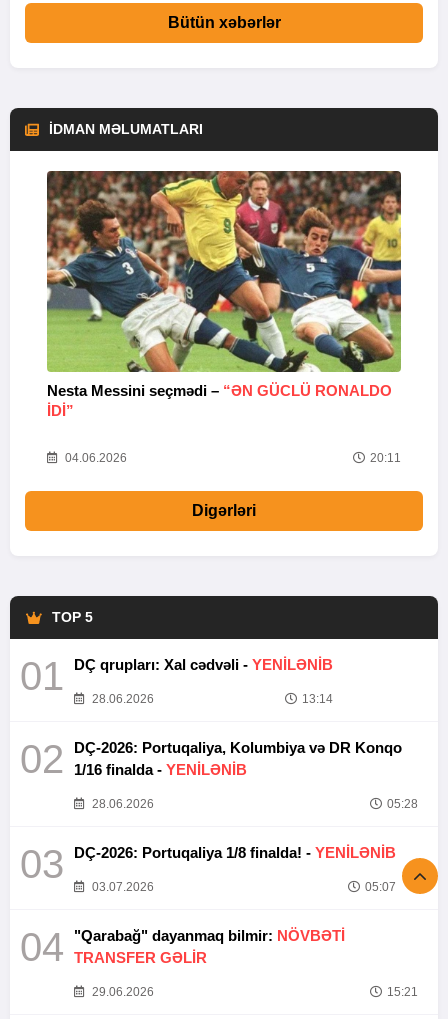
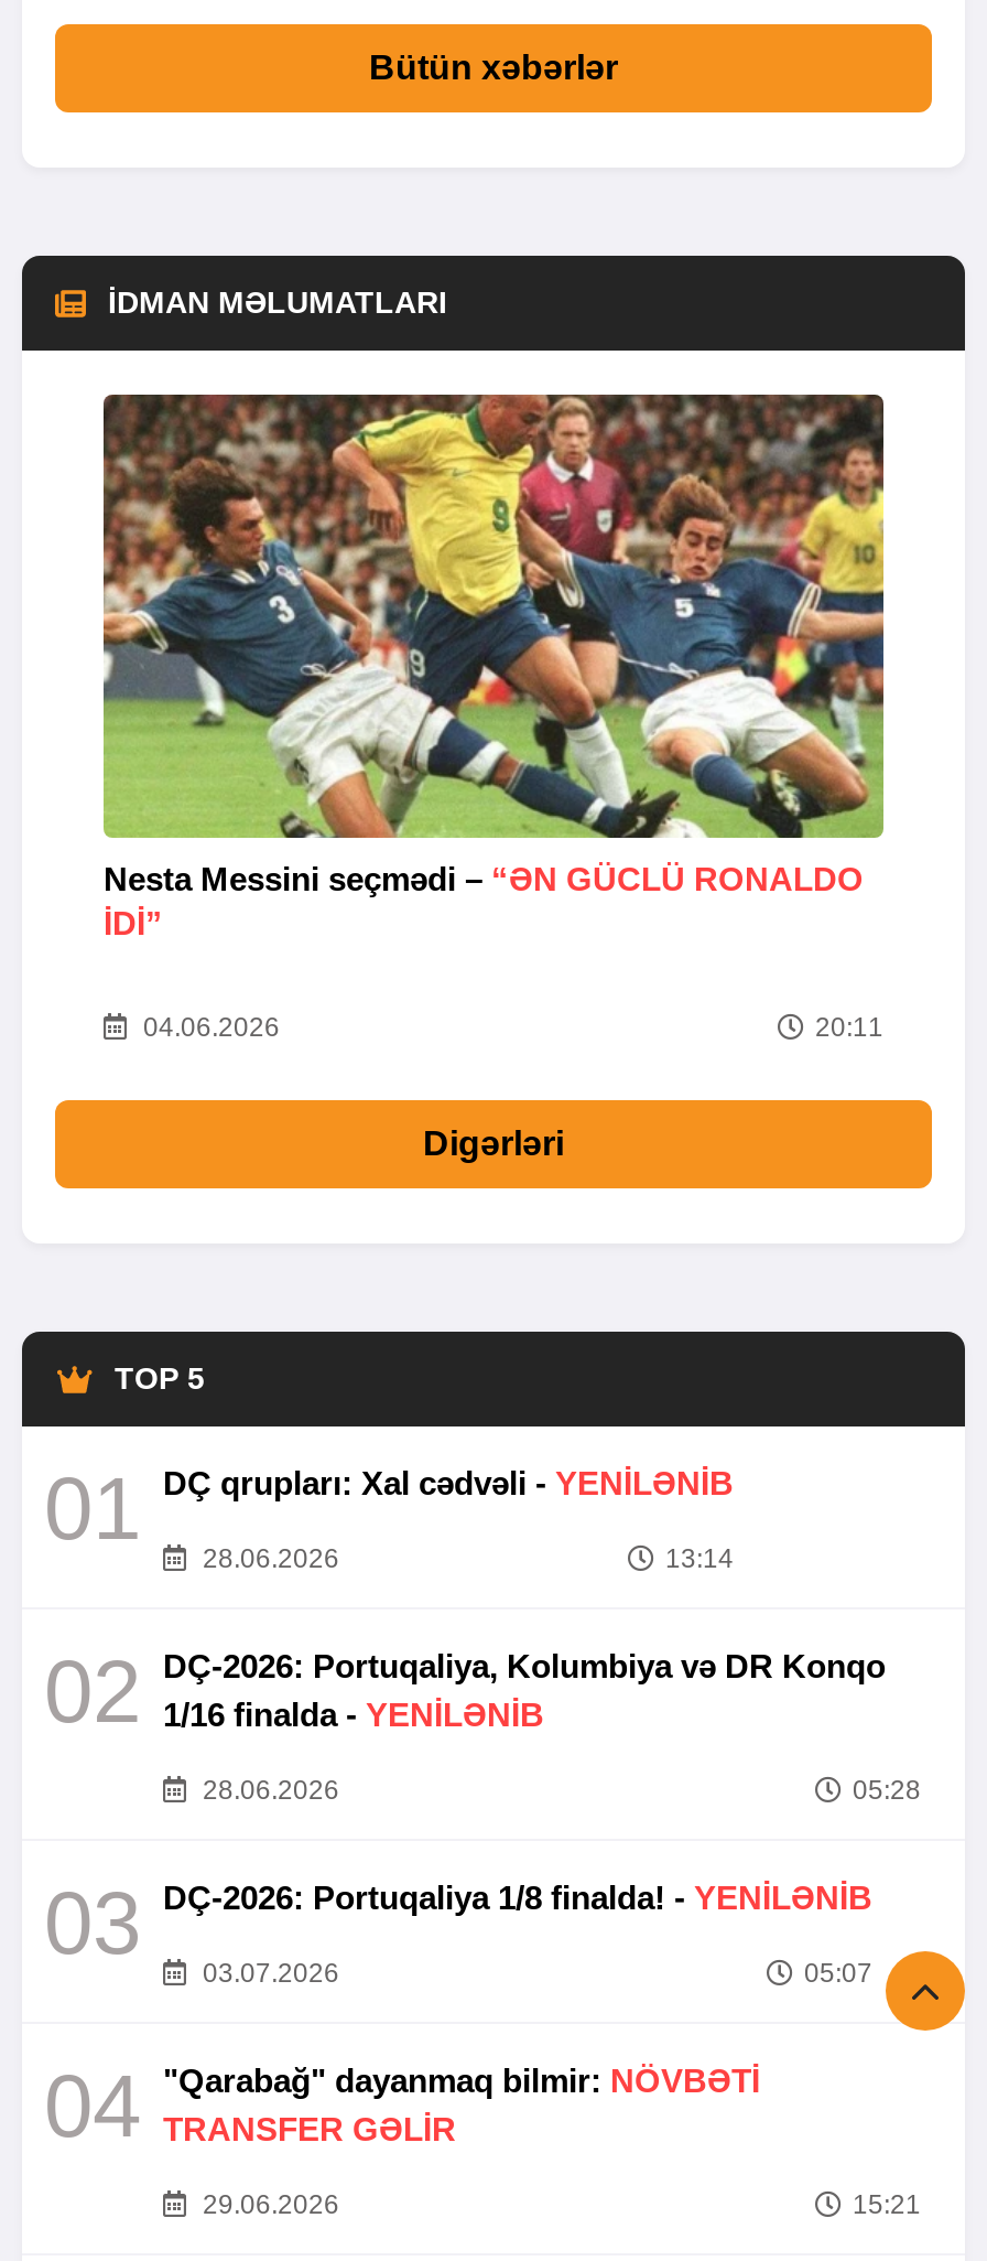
- [image]
+ [image]
